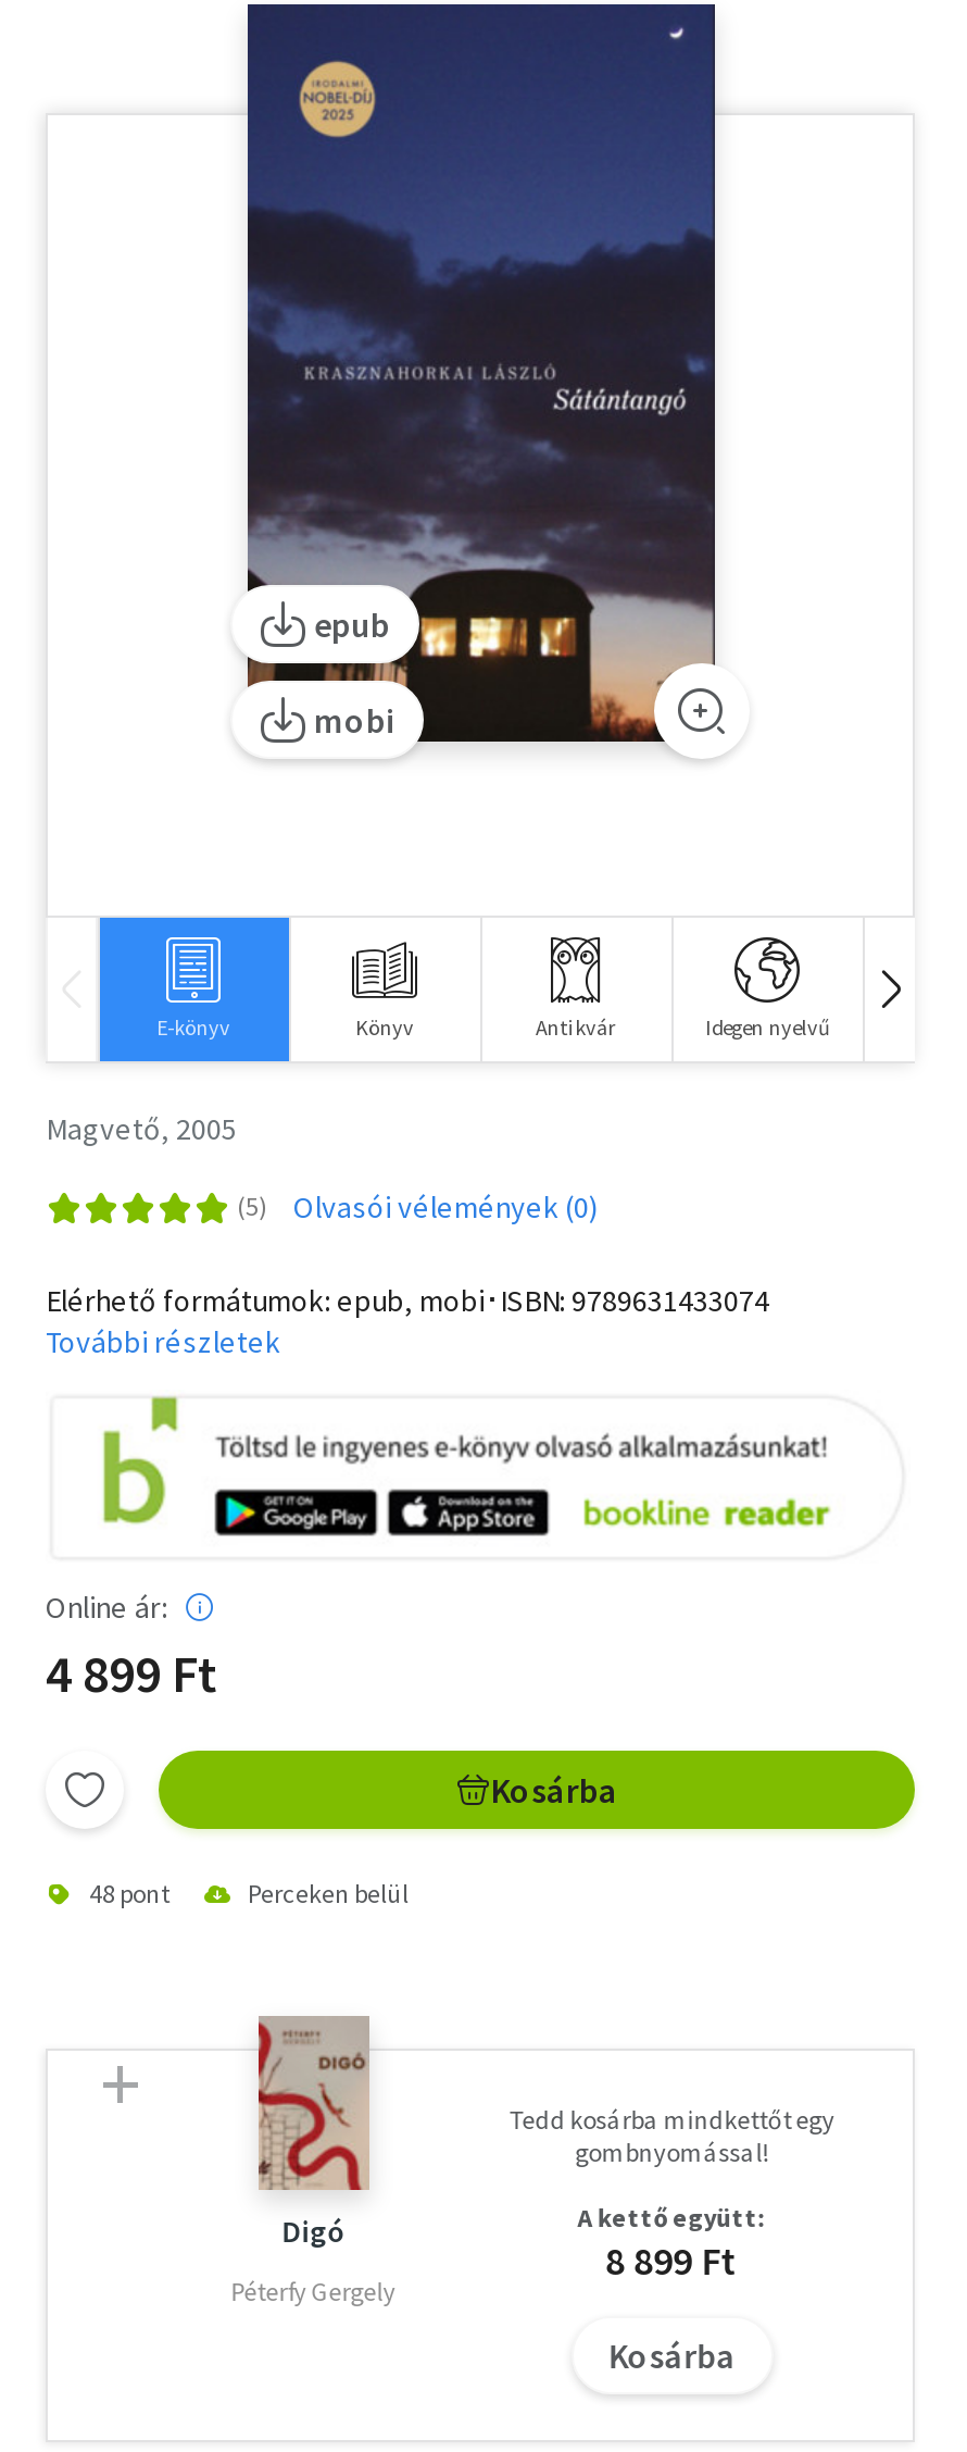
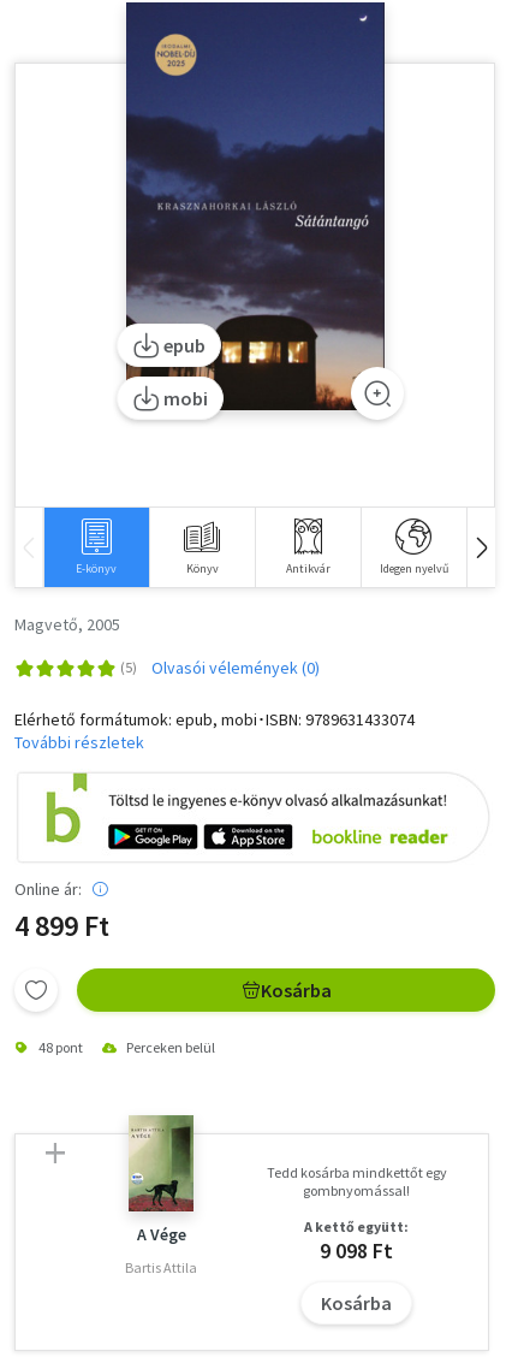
- [image]
- Digó
+ [image]
+ A Vége

- 8 899 Ft
+ 9 098 Ft

- Péterfy Gergely
+ Bartis Attila
